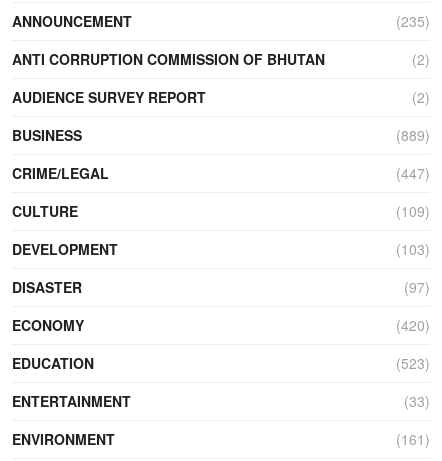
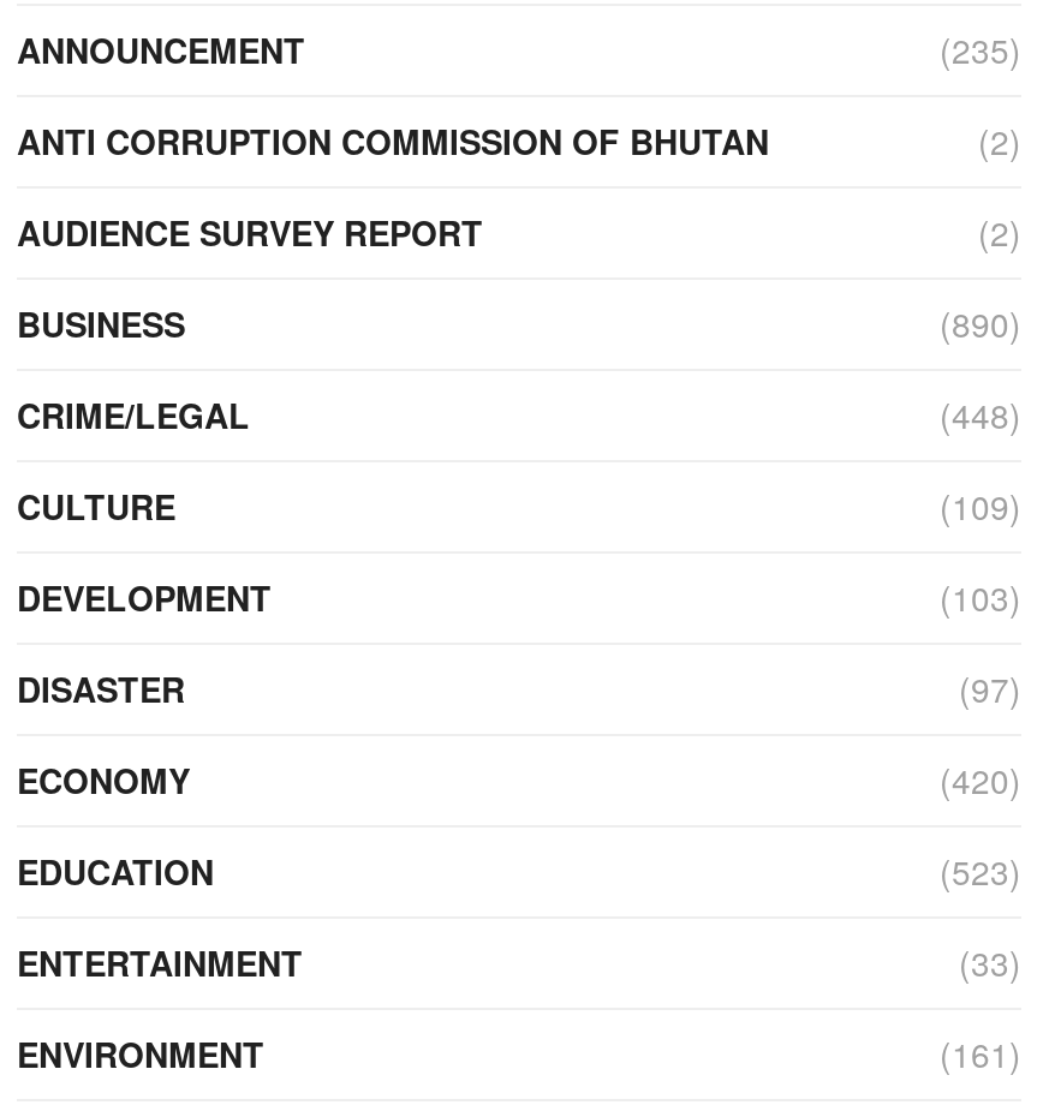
- (889)
+ (890)

- (447)
+ (448)
